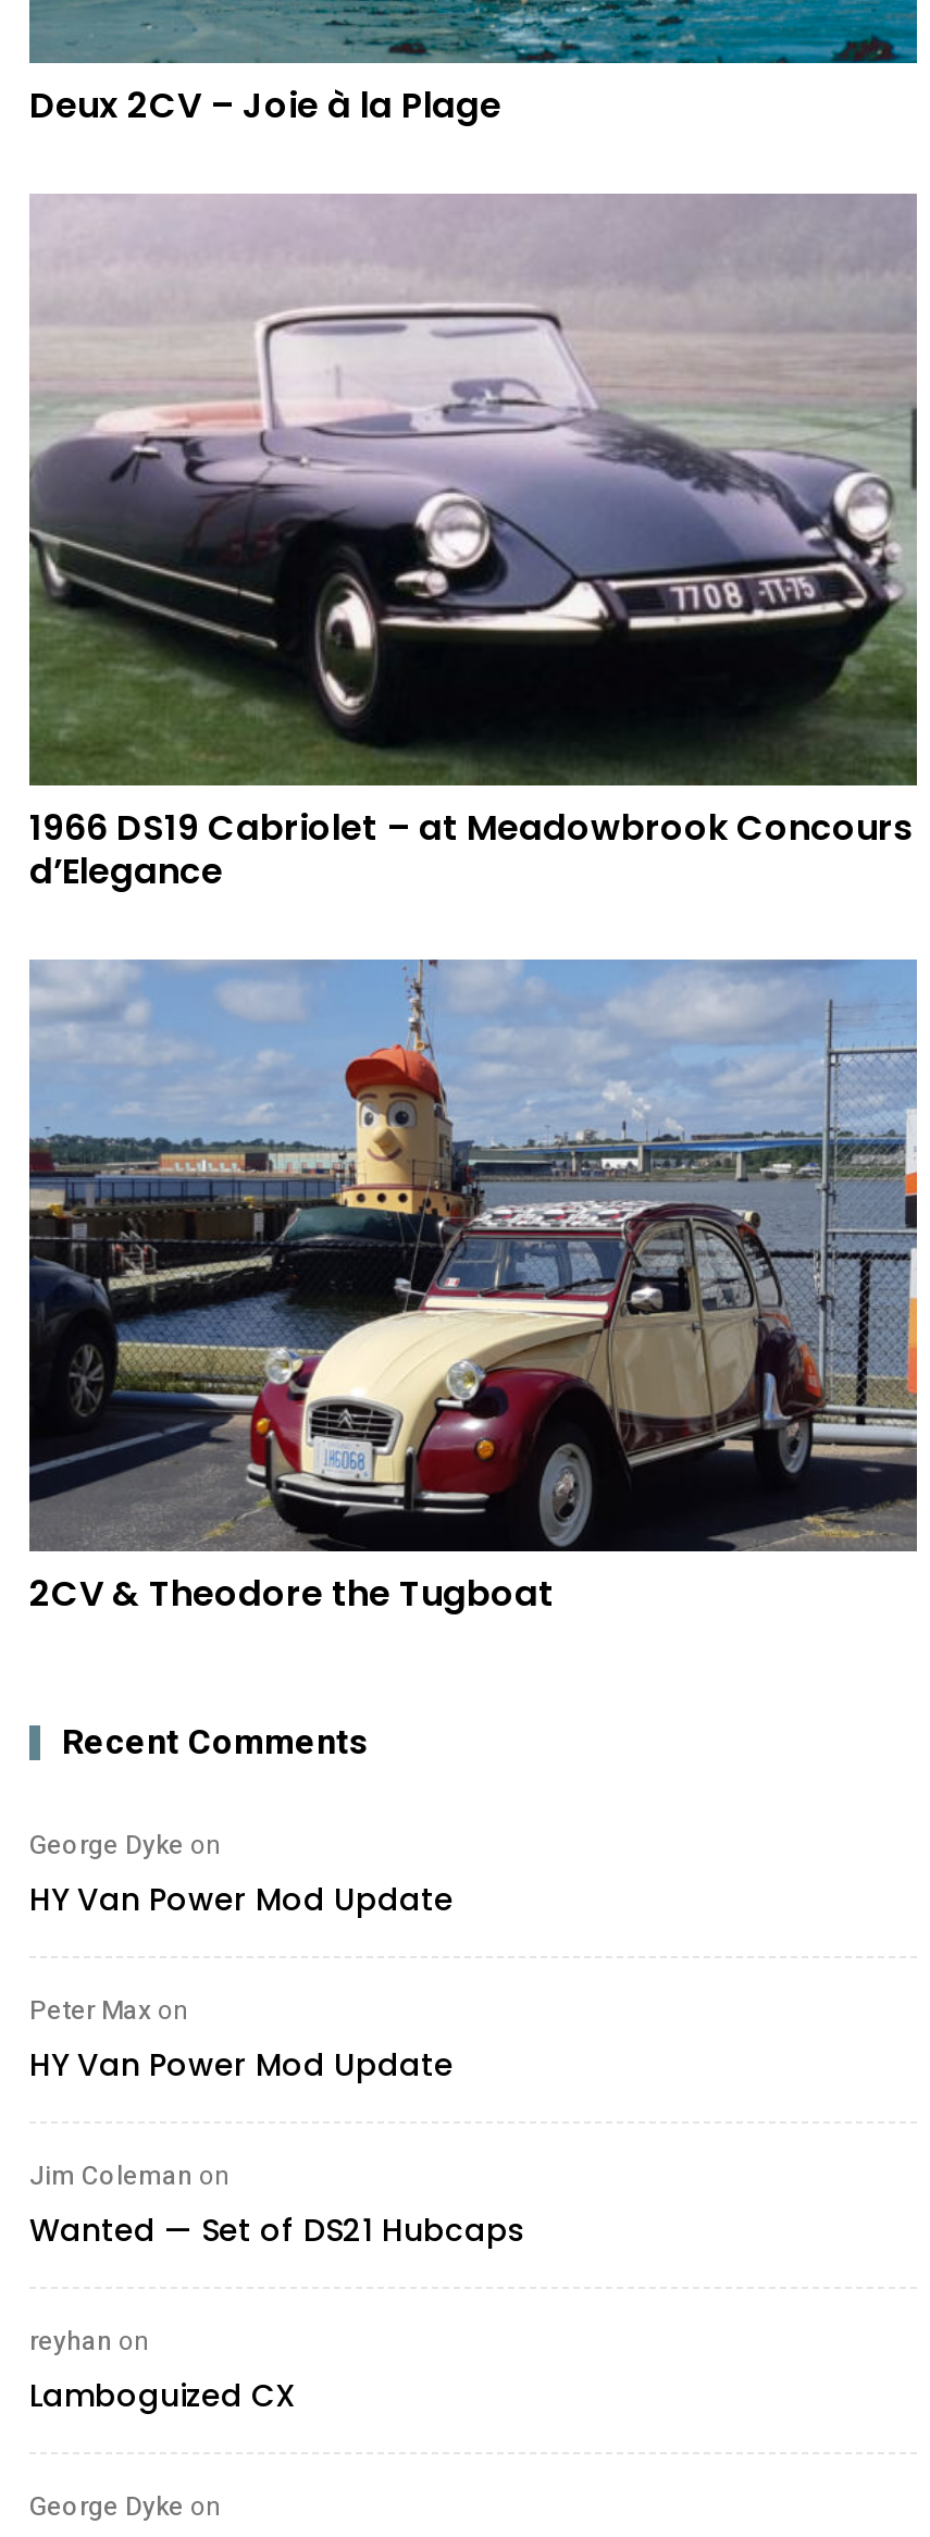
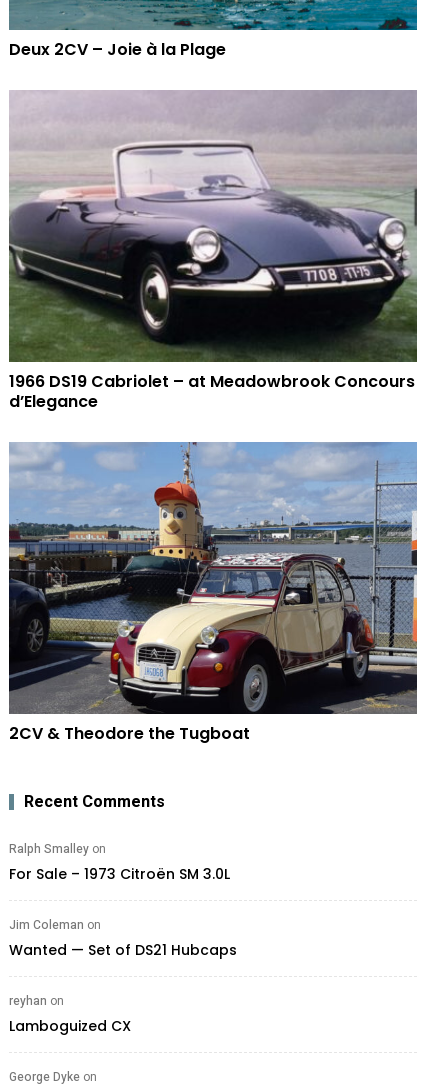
- George Dyke on
- HY Van Power Mod Update
- Peter Max on
- HY Van Power Mod Update
+ Ralph Smalley on
+ For Sale – 1973 Citroën SM 3.0L
